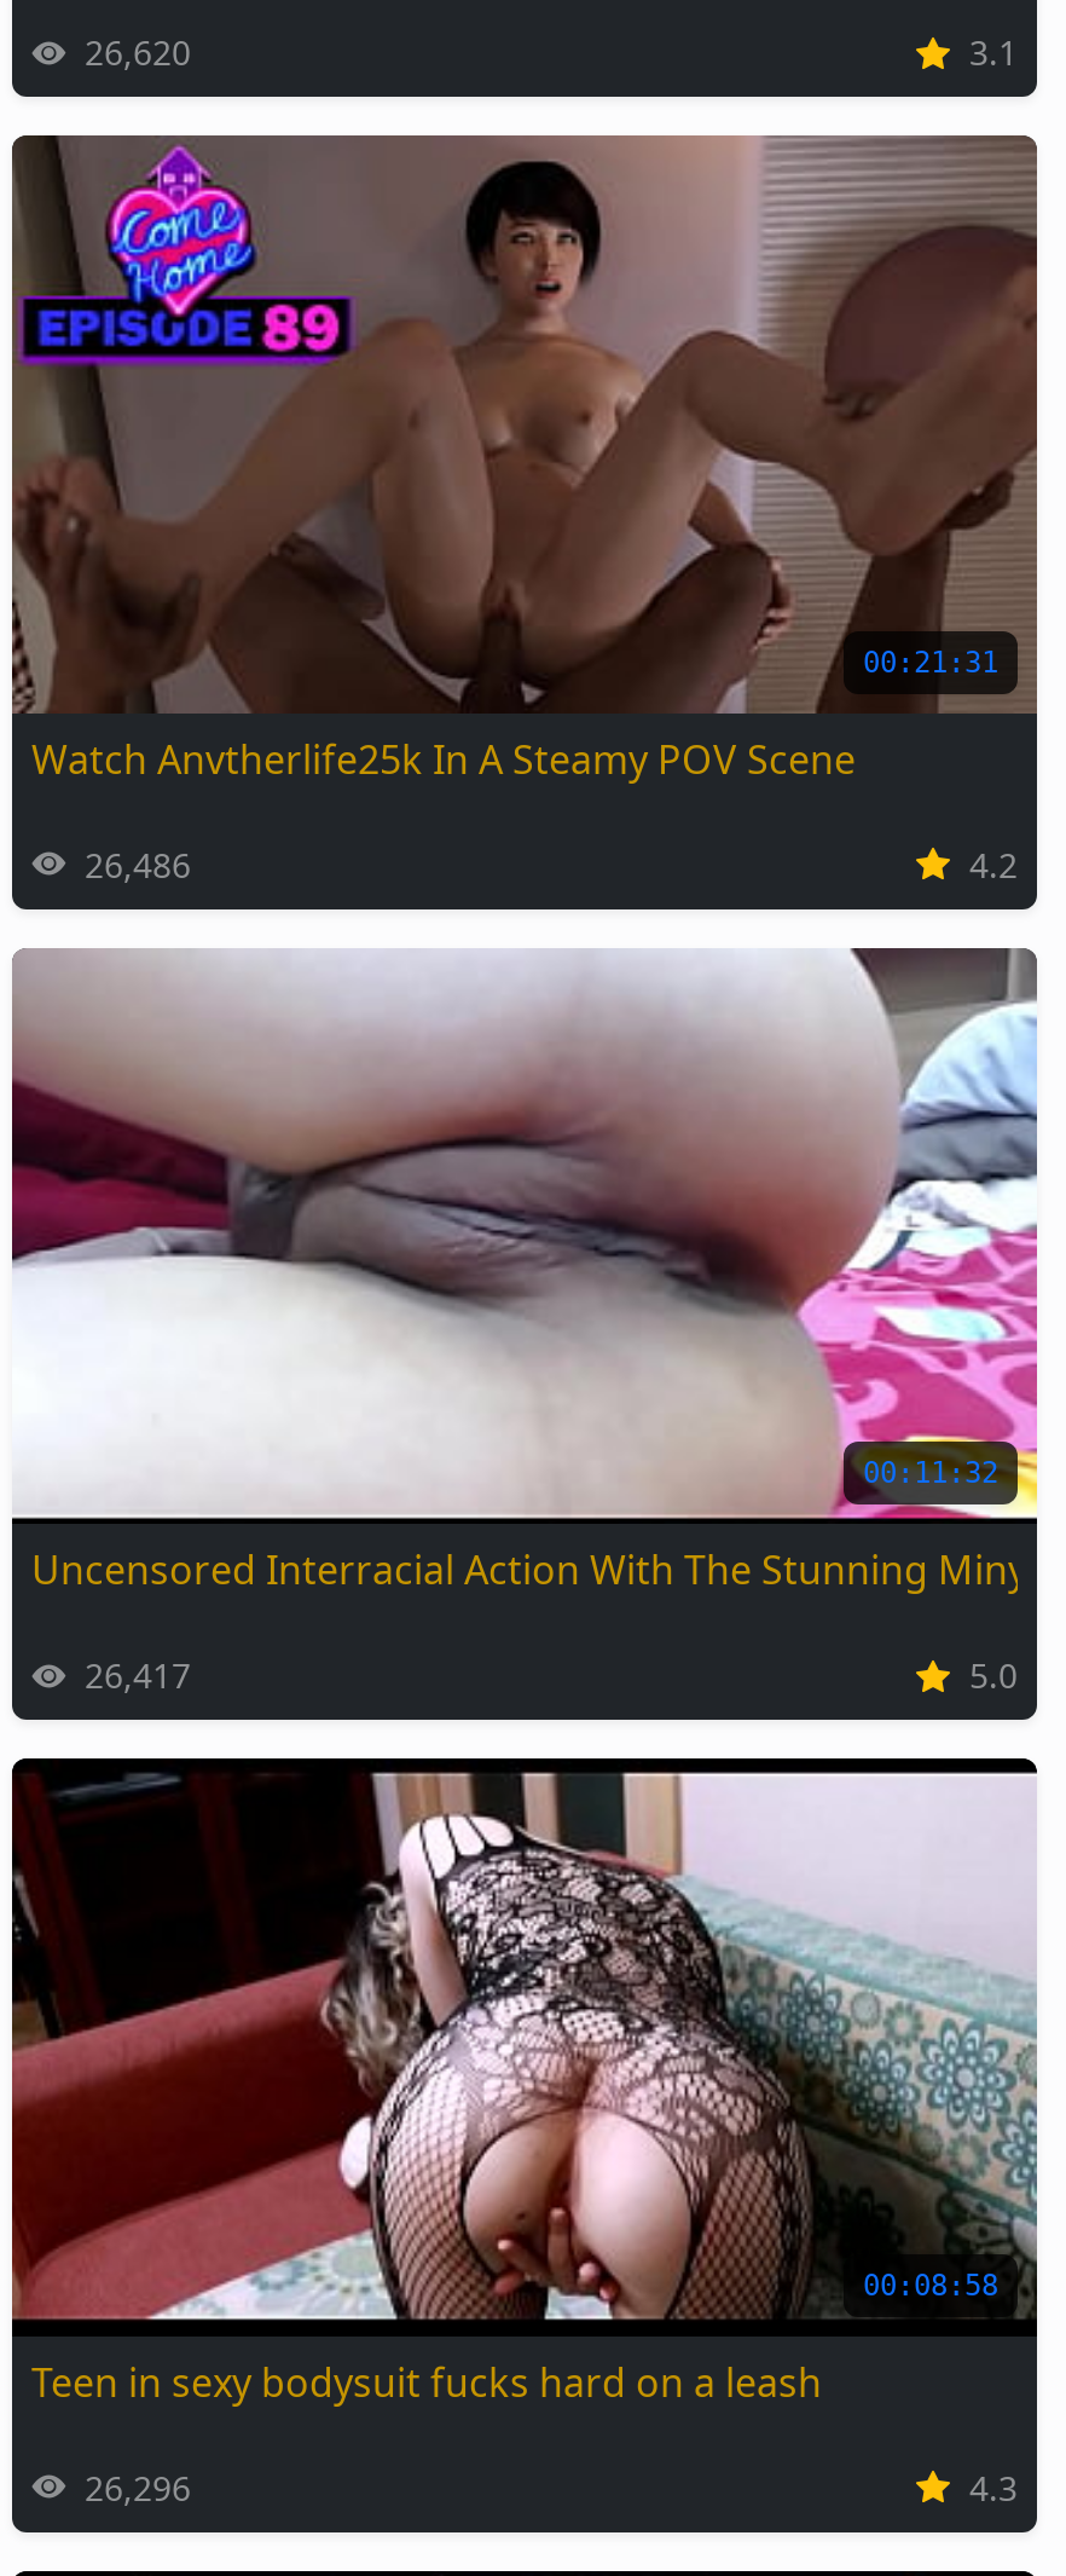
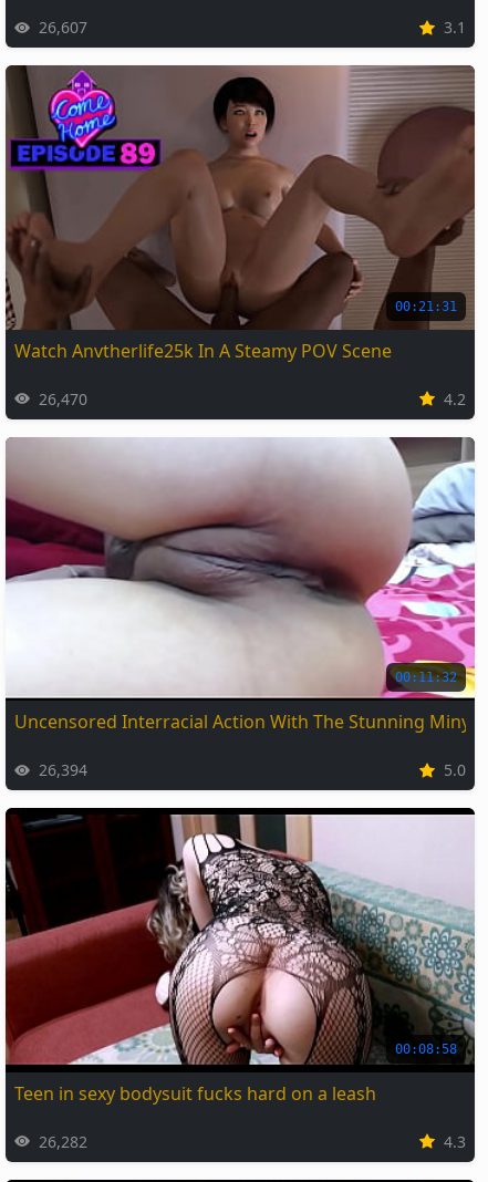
- 26,620
+ 26,607

- 26,486
+ 26,470

- 26,417
+ 26,394

- 26,296
+ 26,282
